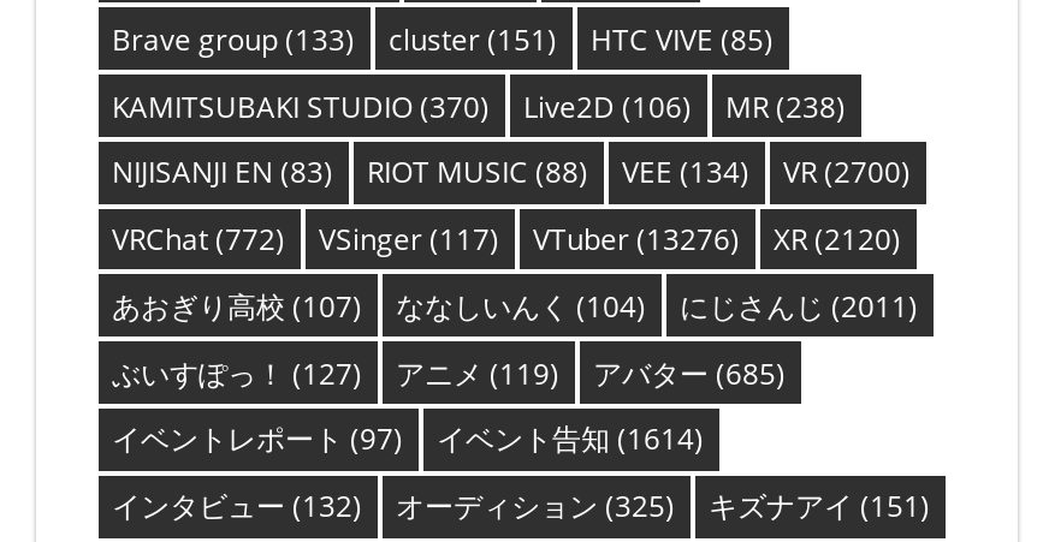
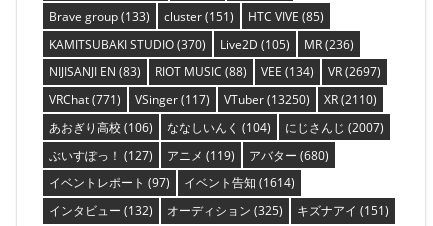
- Live2D (106)
+ Live2D (105)

- MR (238)
+ MR (236)

- NIJISANJI EN (83) RIOT MUSIC (88) VEE (134) VR (2700)
+ NIJISANJI EN (83) RIOT MUSIC (88) VEE (134) VR (2697)

- VRChat (772)
+ VRChat (771)

- VTuber (13276)
+ VTuber (13250)

- XR (2120)
+ XR (2110)

- あおぎり高校(107)
+ あおぎり高校(106)

- にじさんじ(2011)
+ にじさんじ(2007)

- ぶいすぽっ！(127) アニメ(119) アバター(685)
+ ぶいすぽっ！(127) アニメ(119) アバター(680)
